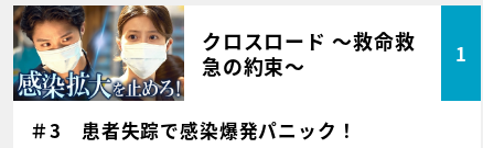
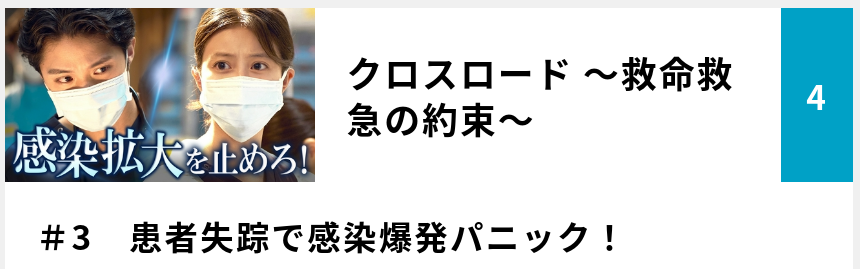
- クロスロード ～救命救 1
+ クロスロード ～救命救 4
